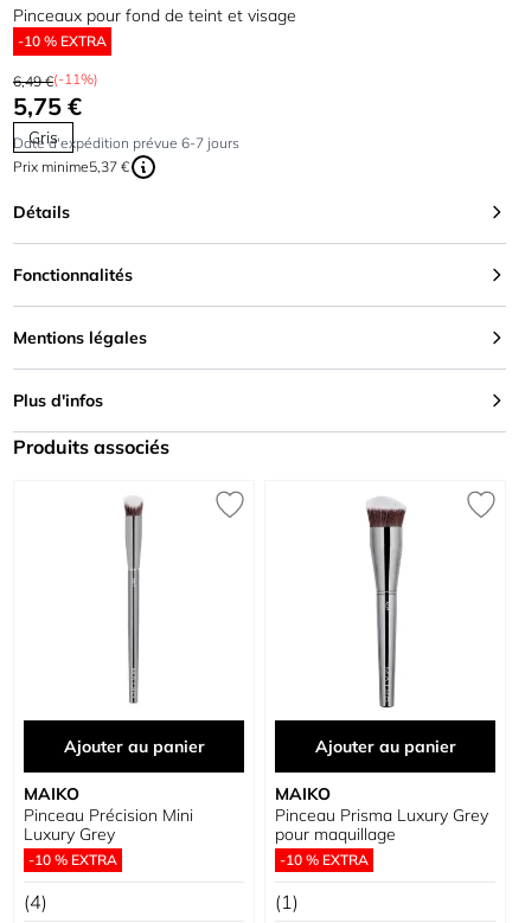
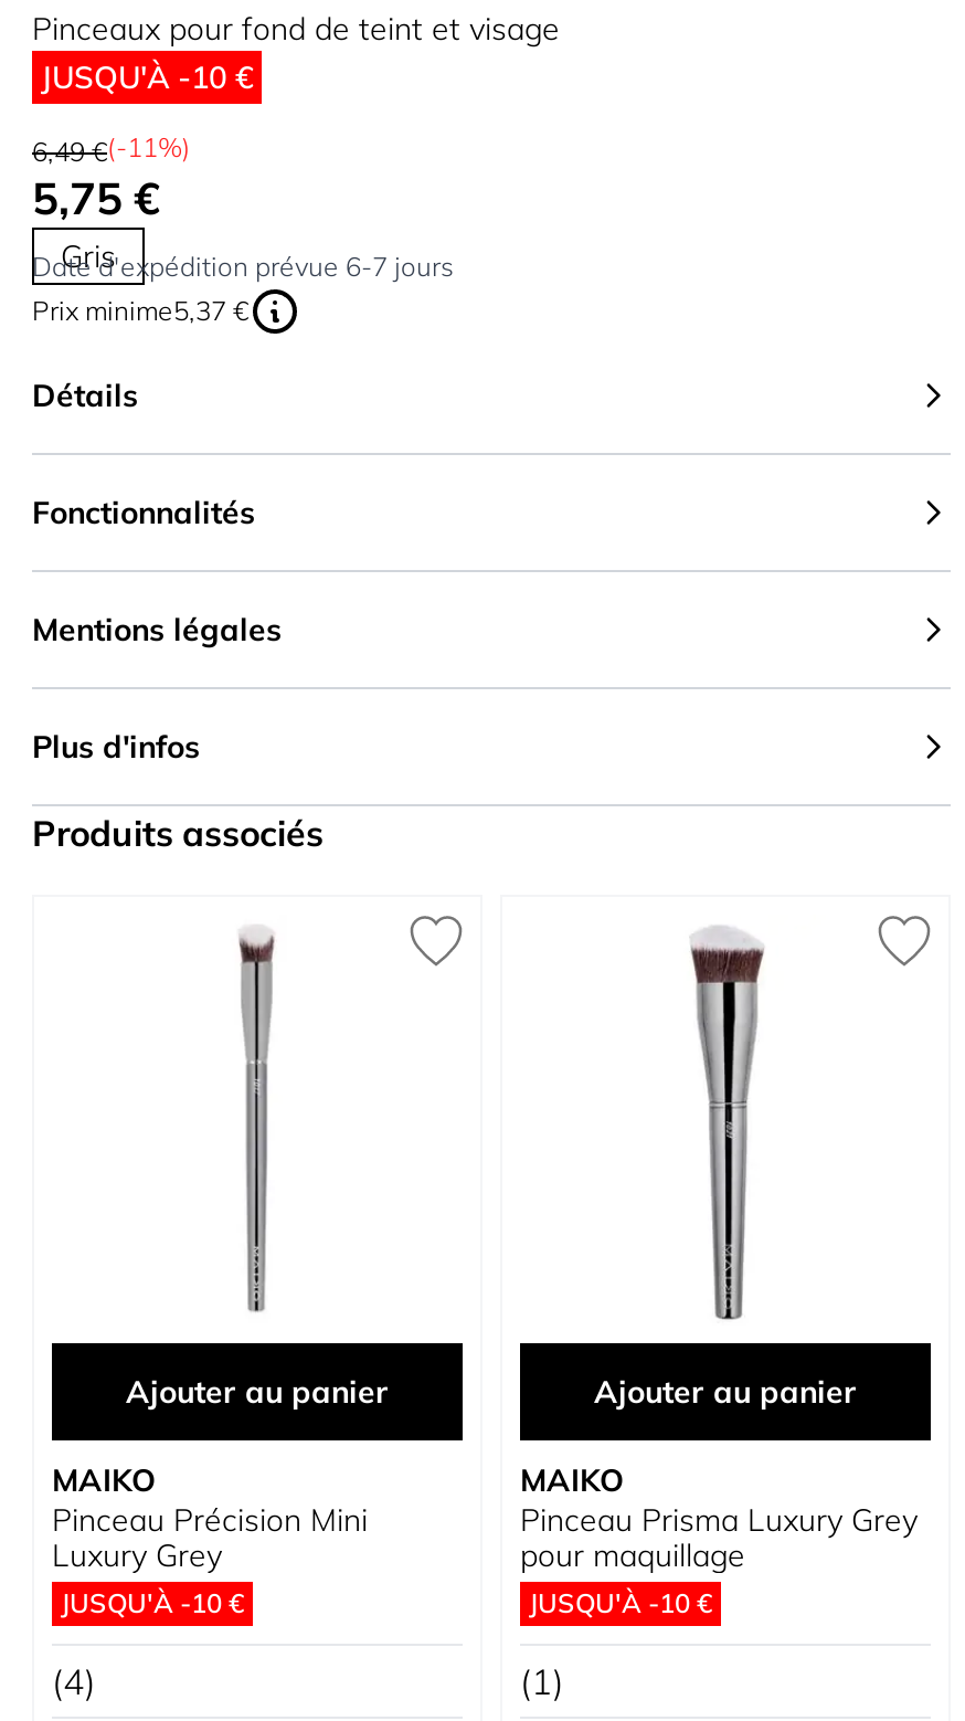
- -10 % EXTRA
+ JUSQU'À -10 €

- -10 % EXTRA
+ JUSQU'À -10 €

- -10 % EXTRA
+ JUSQU'À -10 €
